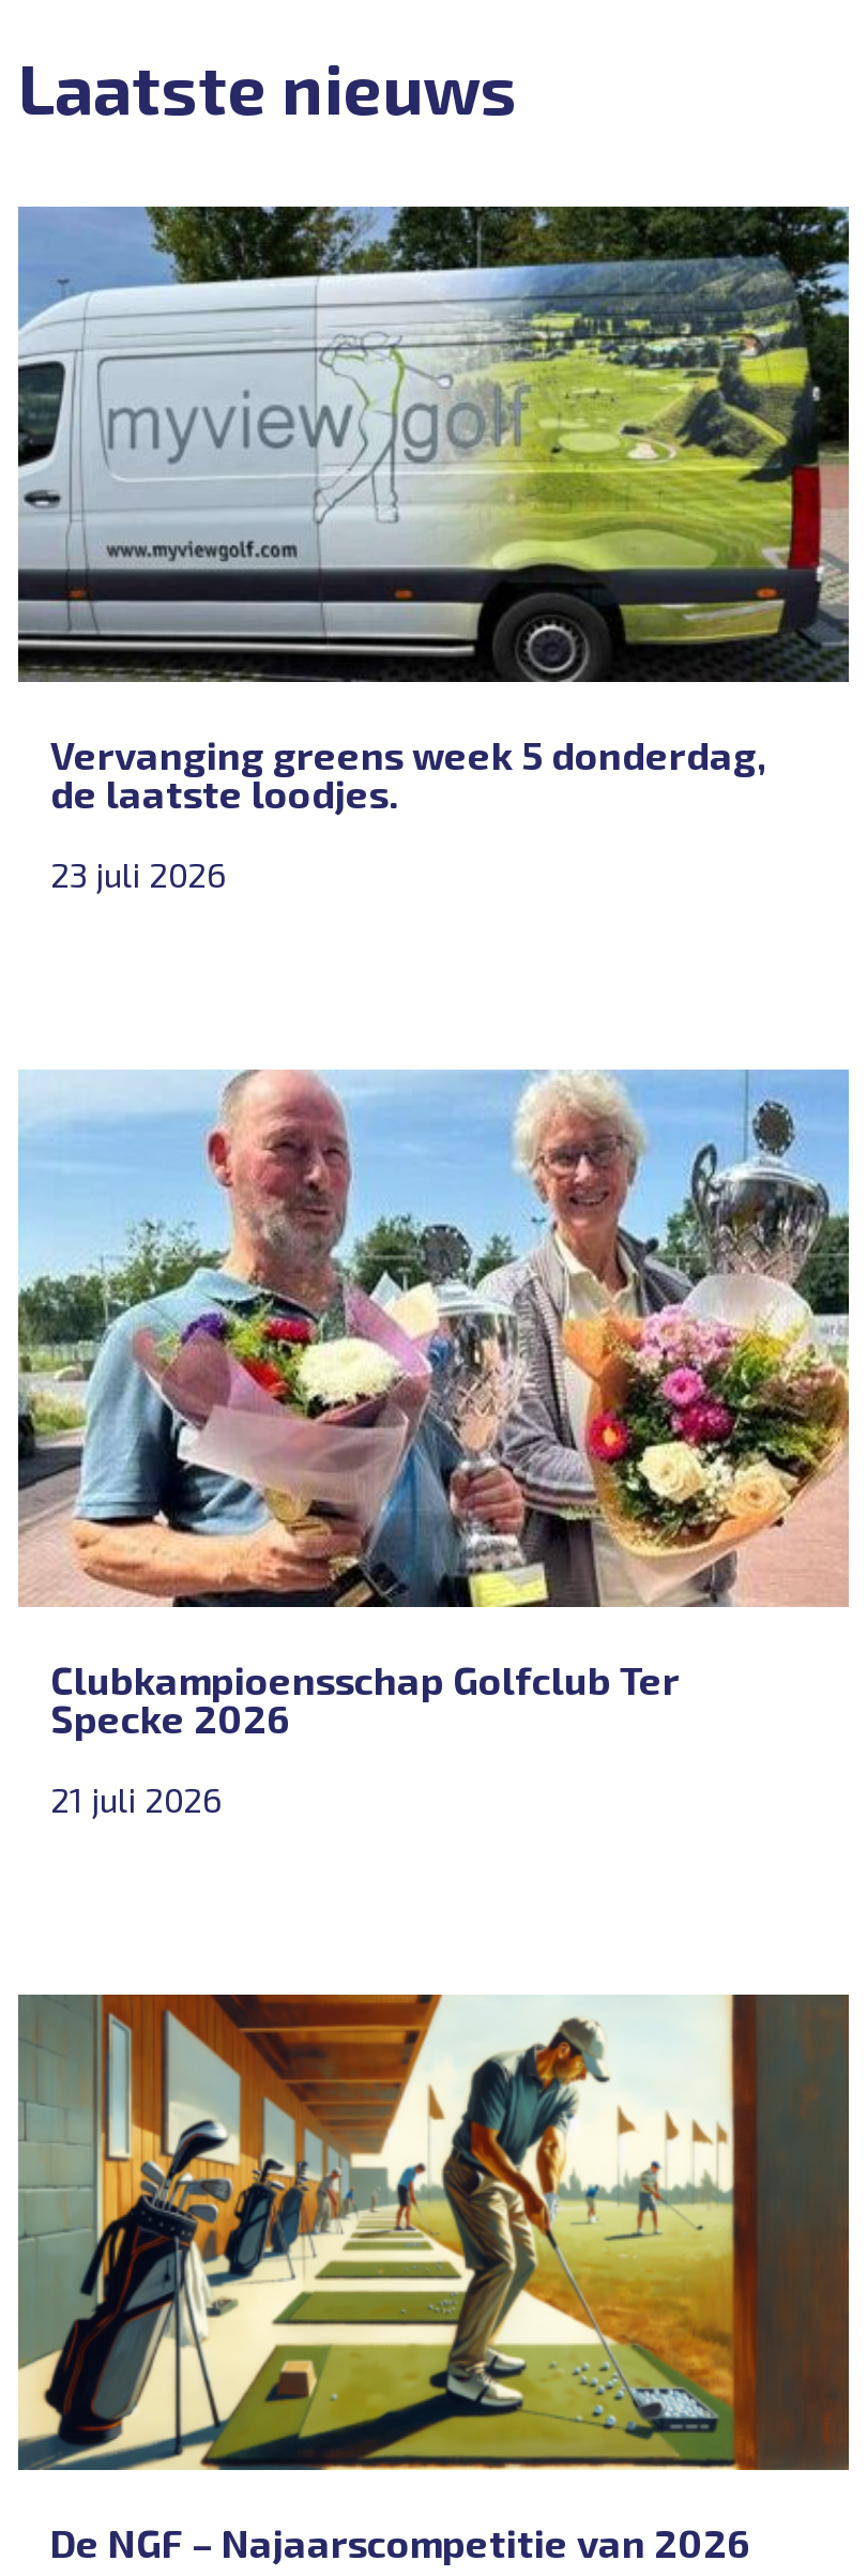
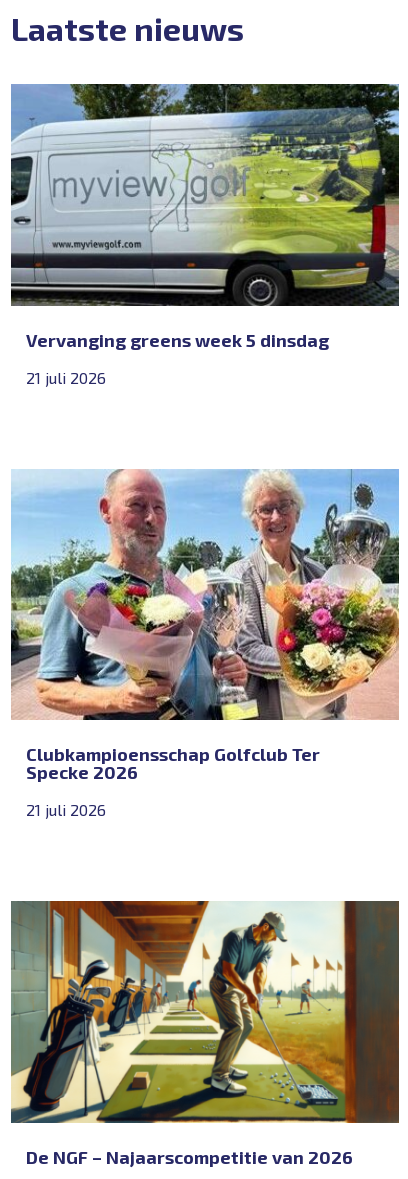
- Vervanging greens week 5 donderdag,
- de laatste loodjes.
+ Vervanging greens week 5 dinsdag

- 23 juli 2026
+ 21 juli 2026
